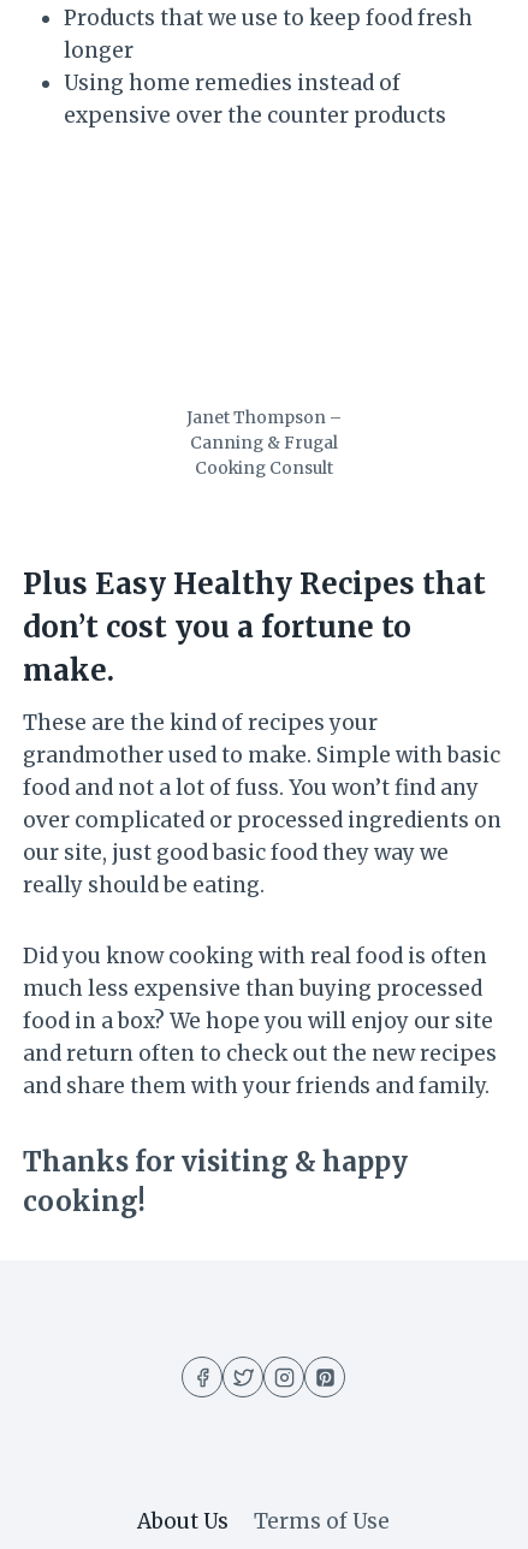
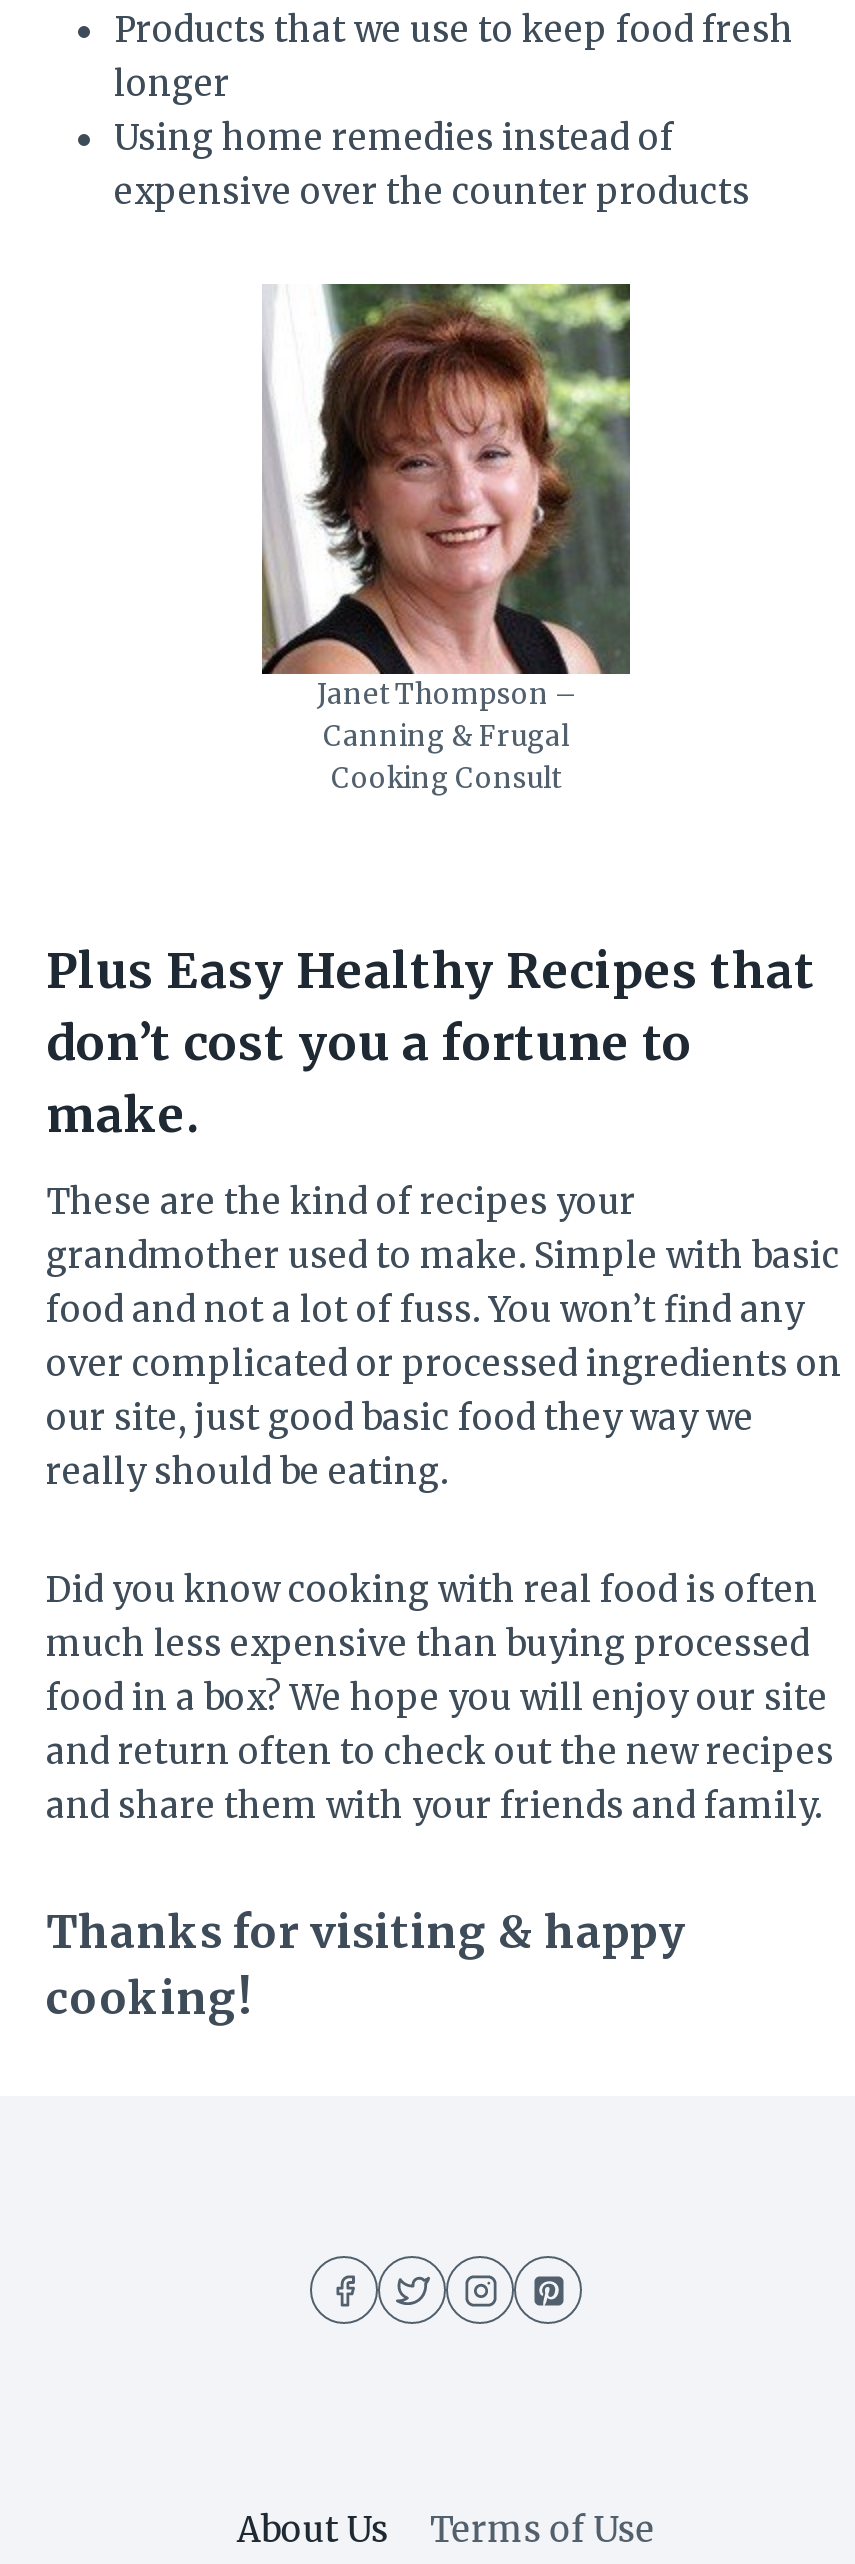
+ [image]
